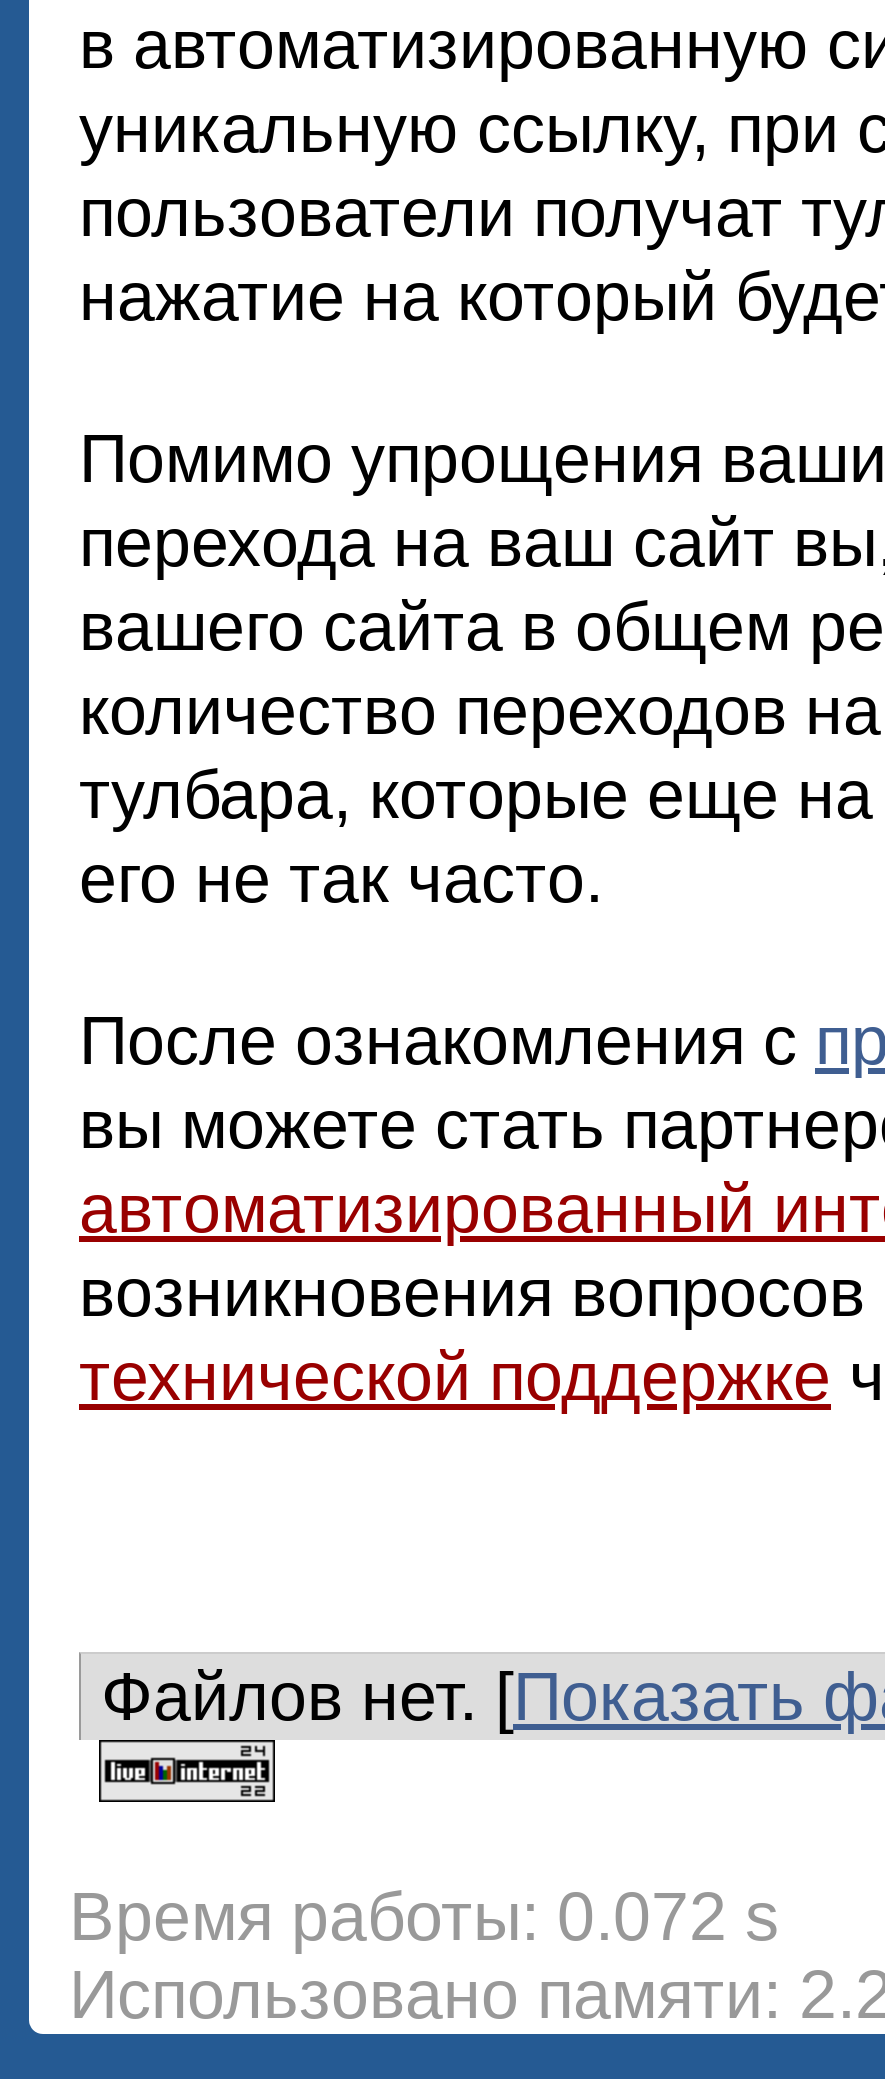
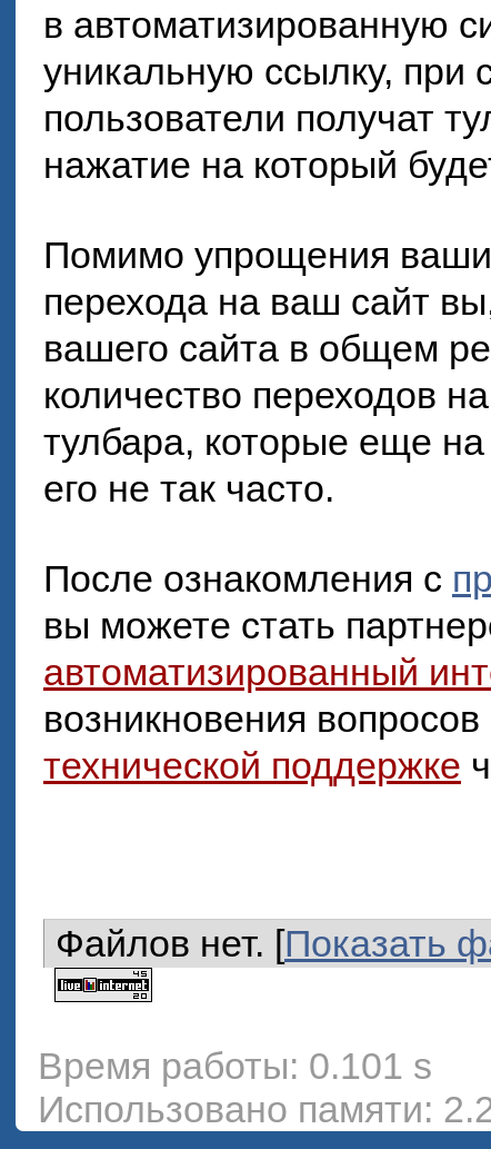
- Время работы: 0.072 s
+ Время работы: 0.101 s
